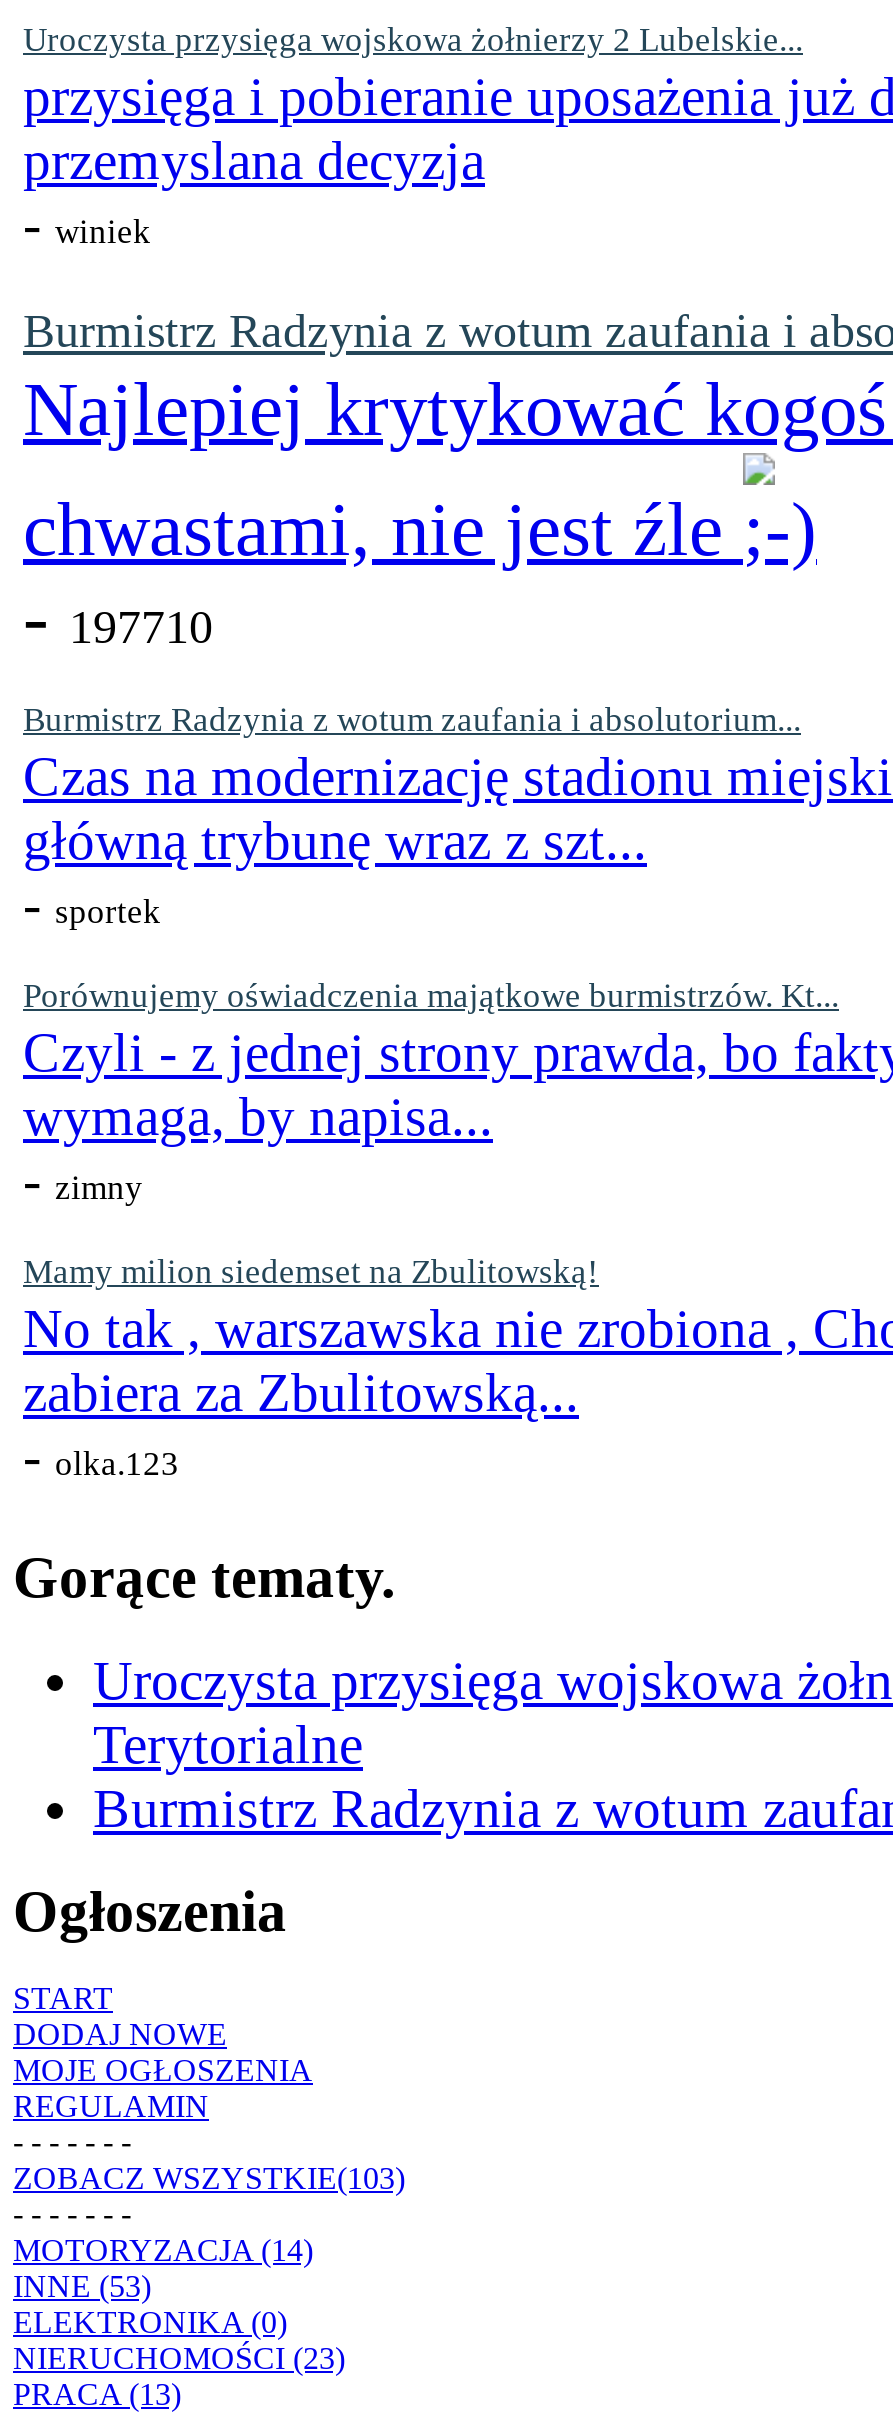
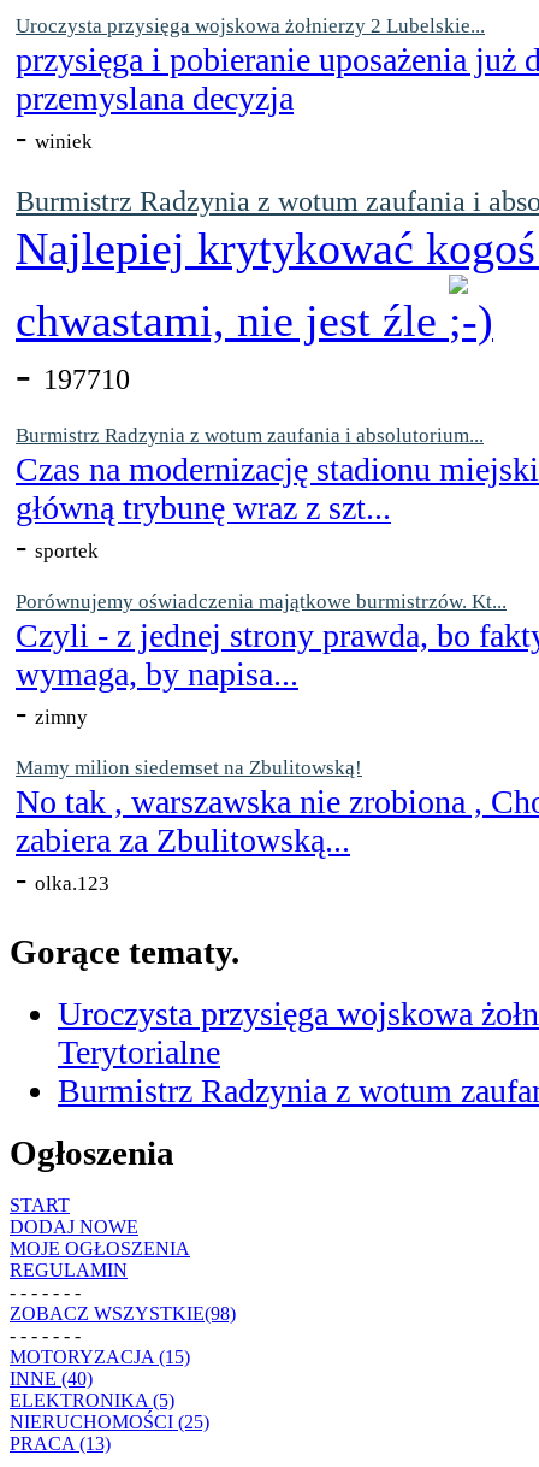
- ZOBACZ WSZYSTKIE(103)
+ ZOBACZ WSZYSTKIE(98)

- MOTORYZACJA (14)
+ MOTORYZACJA (15)

- INNE (53)
+ INNE (40)

- ELEKTRONIKA (0)
+ ELEKTRONIKA (5)

- NIERUCHOMOŚCI (23)
+ NIERUCHOMOŚCI (25)
